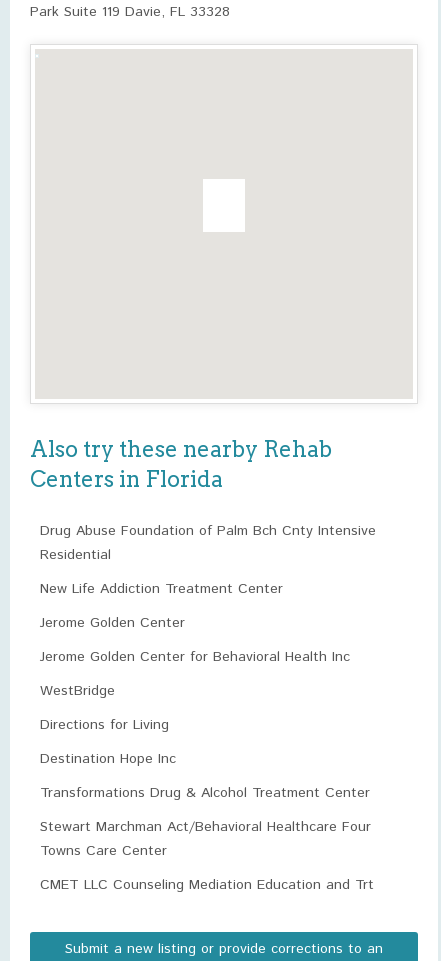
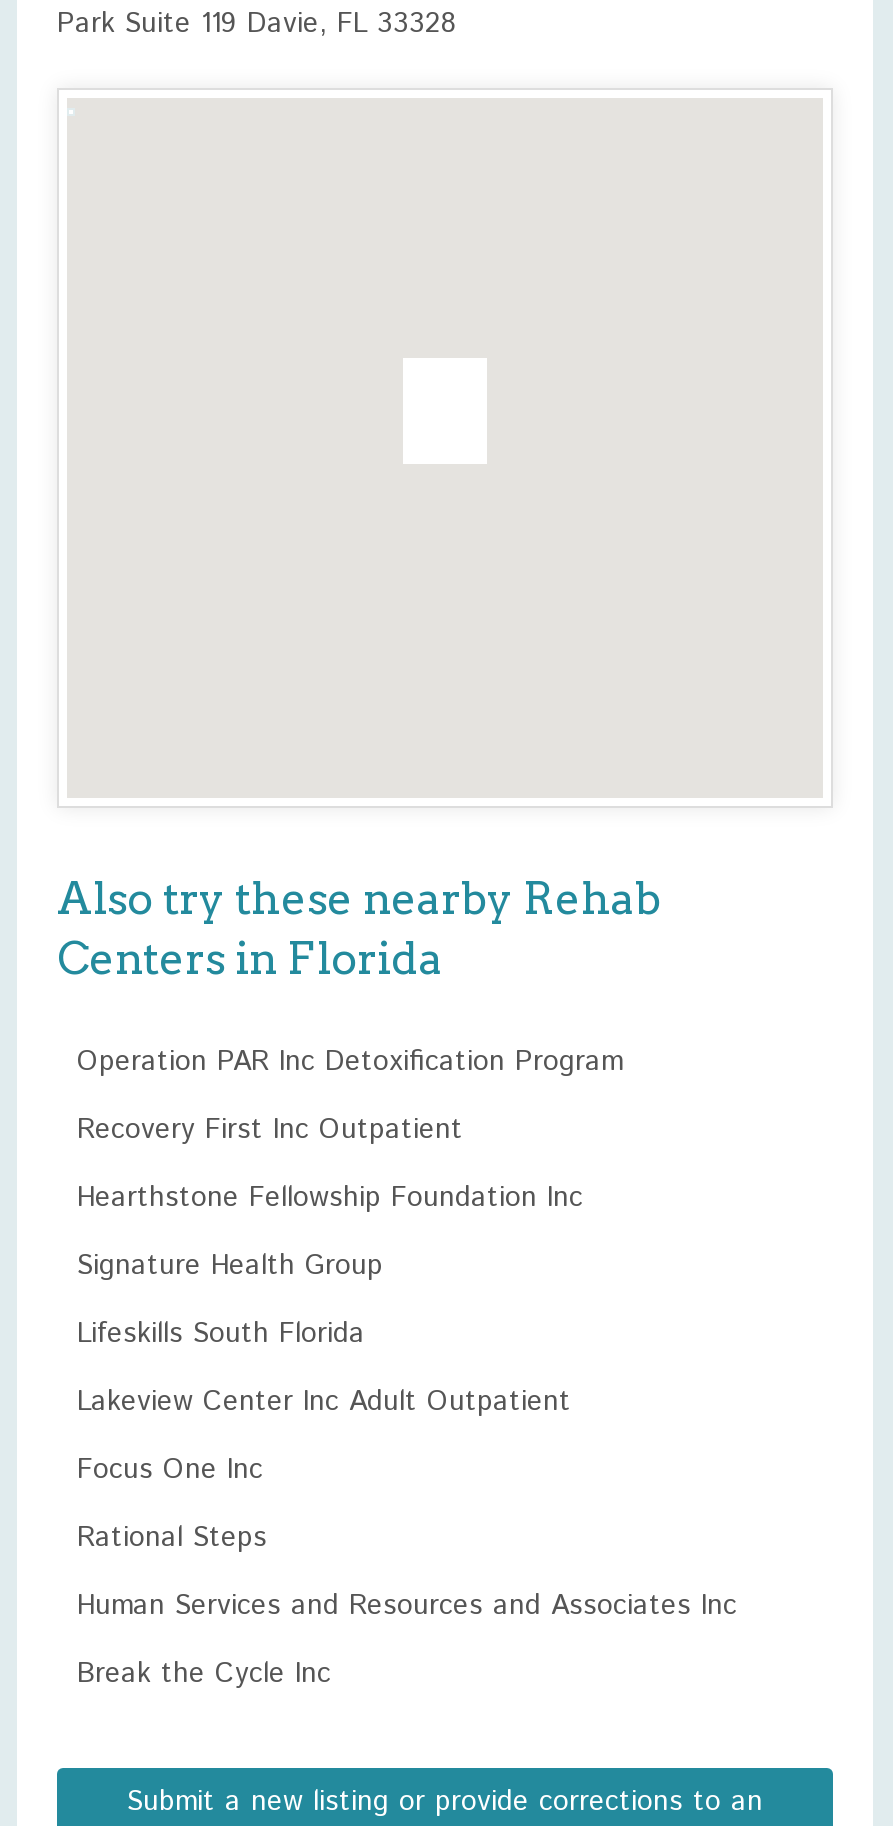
- Drug Abuse Foundation of Palm Bch Cnty Intensive
- Residential
+ Operation PAR Inc Detoxification Program

- New Life Addiction Treatment Center
+ Recovery First Inc Outpatient

- Jerome Golden Center
+ Hearthstone Fellowship Foundation Inc

- Jerome Golden Center for Behavioral Health Inc
+ Signature Health Group

- WestBridge
+ Lifeskills South Florida

- Directions for Living
+ Lakeview Center Inc Adult Outpatient

- Destination Hope Inc
+ Focus One Inc

- Transformations Drug & Alcohol Treatment Center
+ Rational Steps

- Stewart Marchman Act/Behavioral Healthcare Four
- Towns Care Center
+ Human Services and Resources and Associates Inc

- CMET LLC Counseling Mediation Education and Trt
+ Break the Cycle Inc
